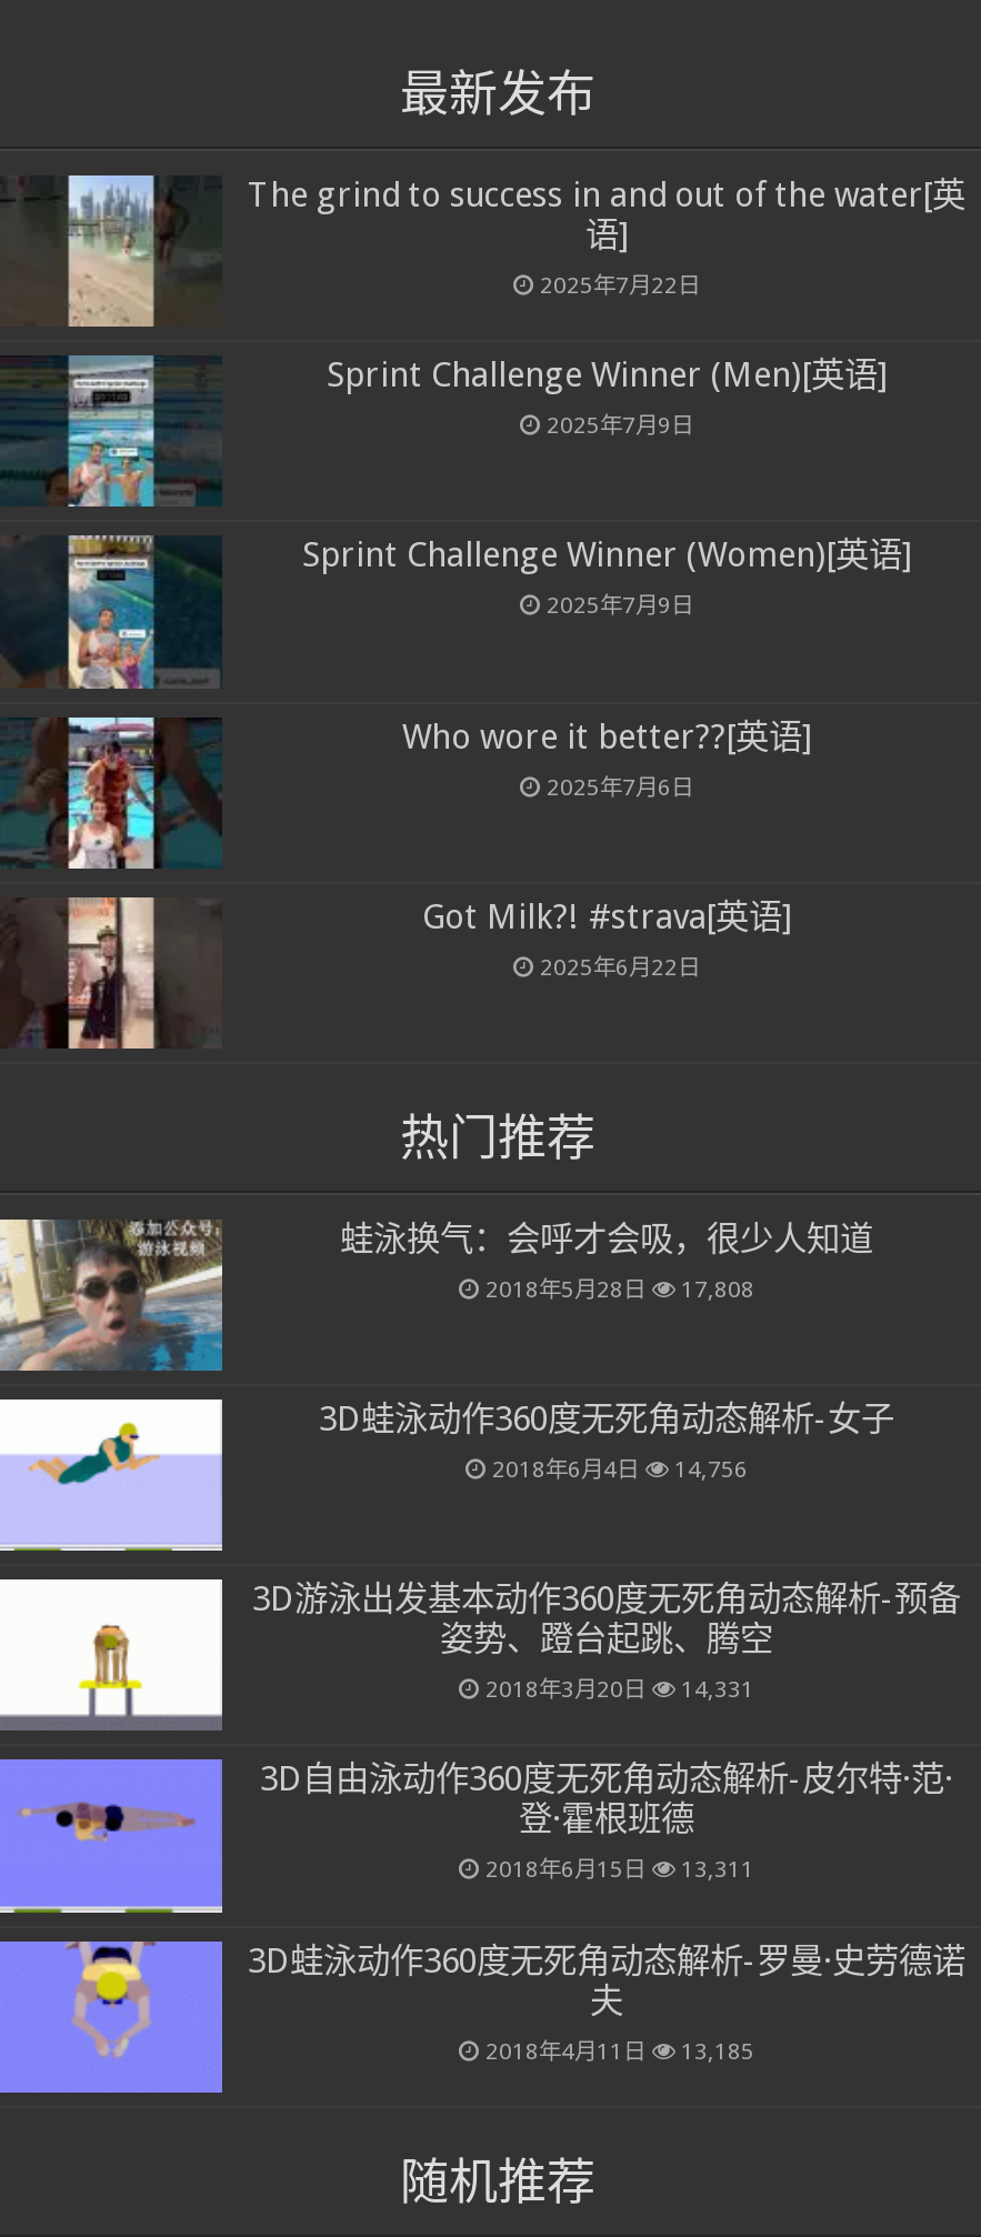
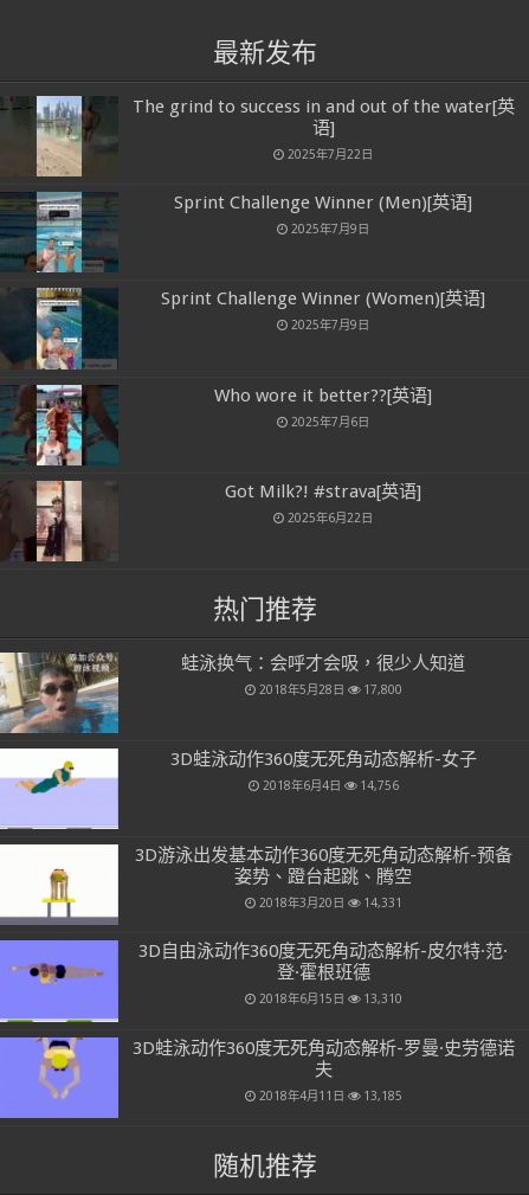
- 2018年5月28日 17,808
+ 2018年5月28日 17,800

- 2018年6月15日 13,311
+ 2018年6月15日 13,310
